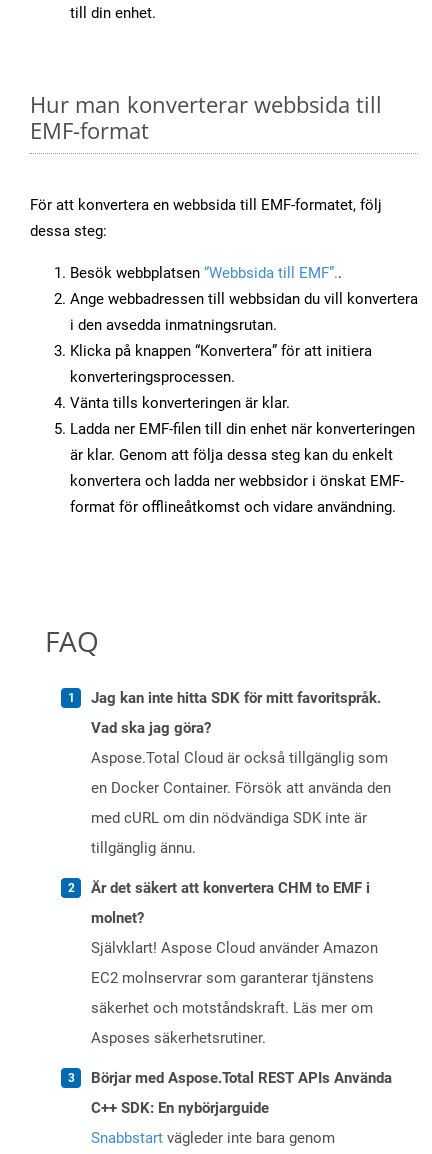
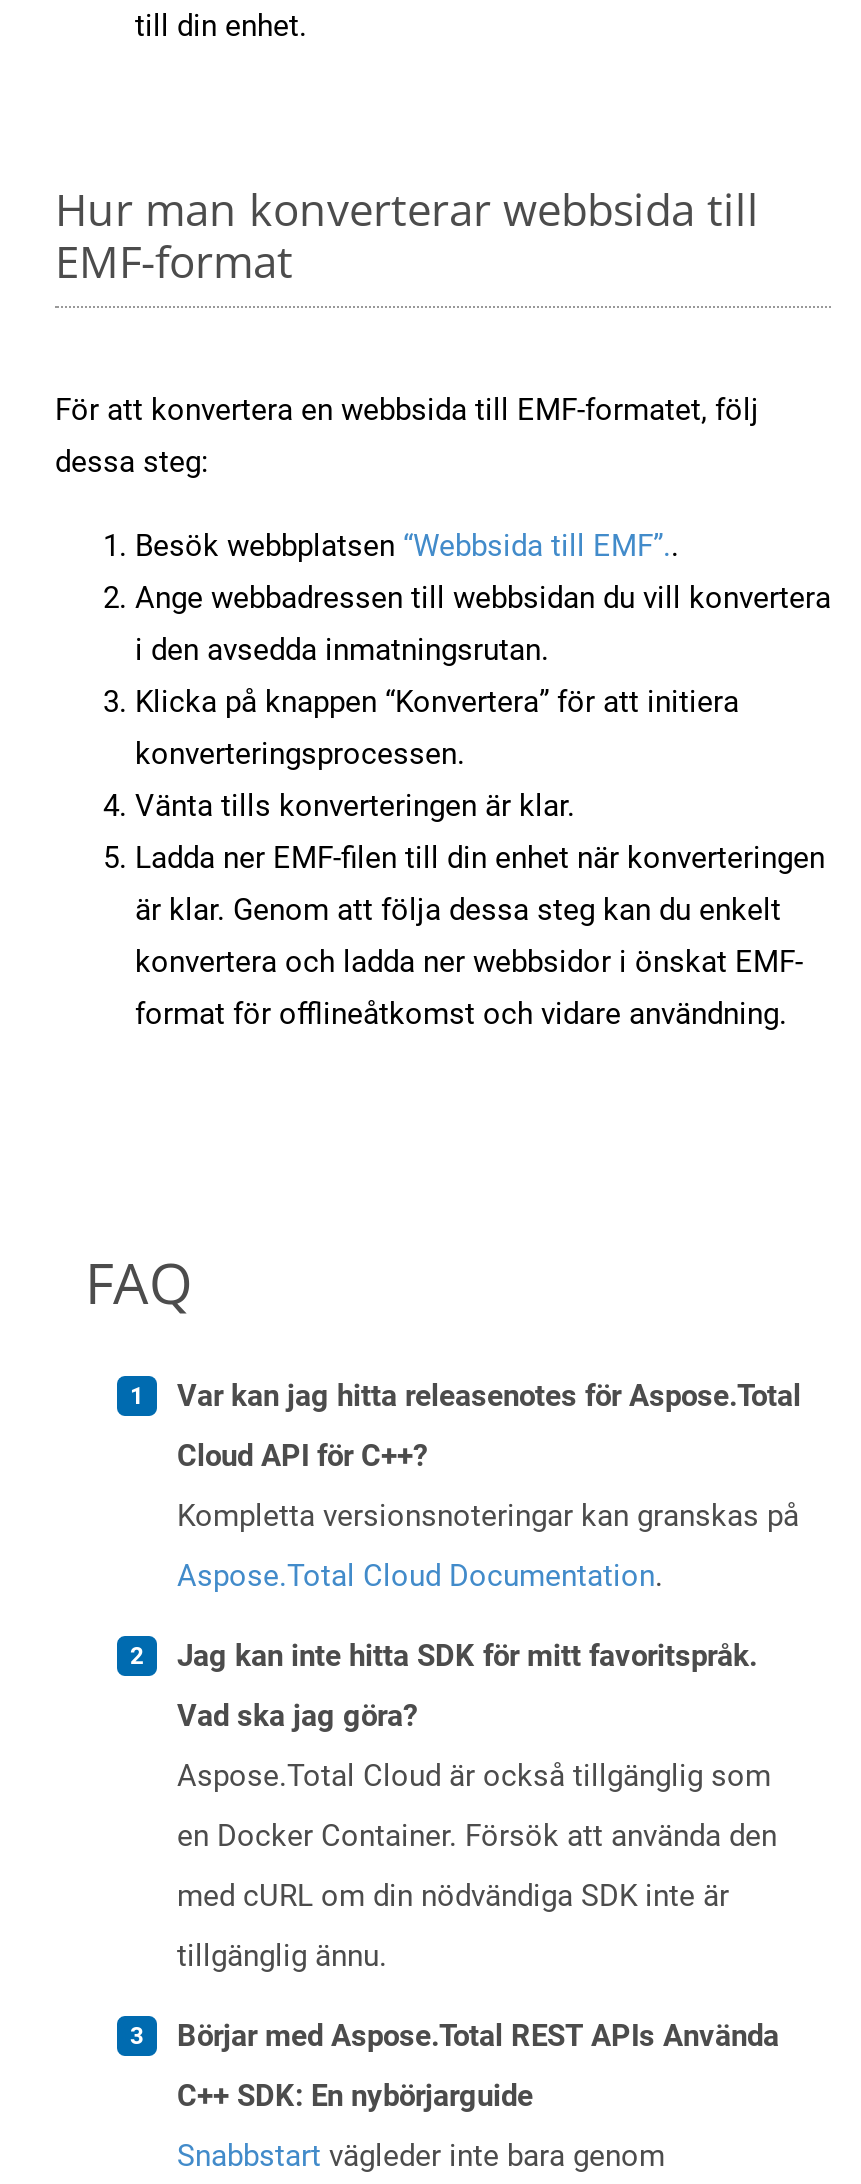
+ Var kan jag hitta releasenotes för Aspose.Total
+ Cloud API för C++?
+ Kompletta versionsnoteringar kan granskas på
+ Aspose.Total Cloud Documentation.

moved down: Jag kan inte hitta SDK för mitt favoritspråk. | Vad ska jag göra? | Aspose.Total Cloud är också tillgänglig som | en Docker Container. Försök att använda den | med cURL om din nödvändiga SDK inte är | tillgänglig ännu.

- Är det säkert att konvertera CHM to EMF i
- molnet?
- Självklart! Aspose Cloud använder Amazon
- EC2 molnservrar som garanterar tjänstens
- säkerhet och motståndskraft. Läs mer om
- Asposes säkerhetsrutiner.
